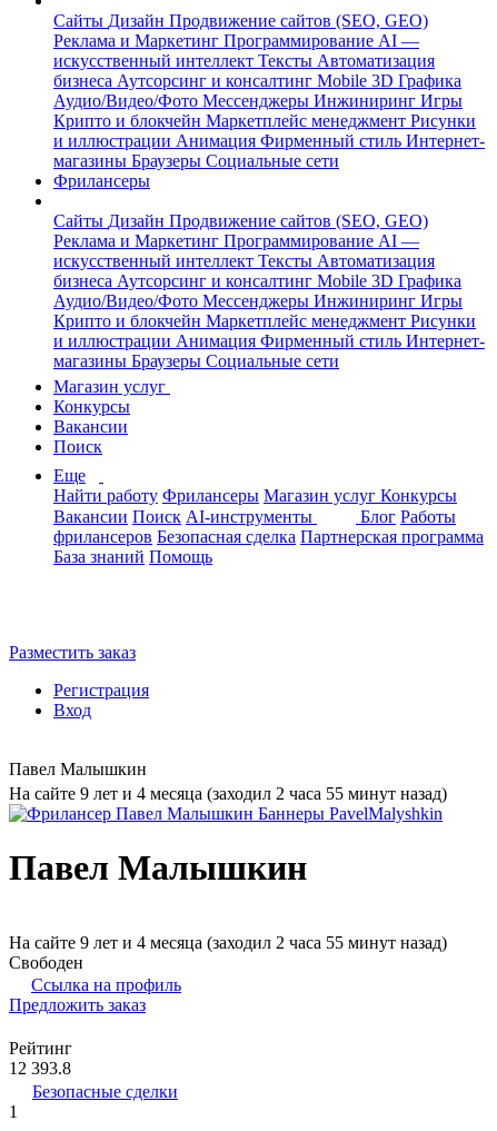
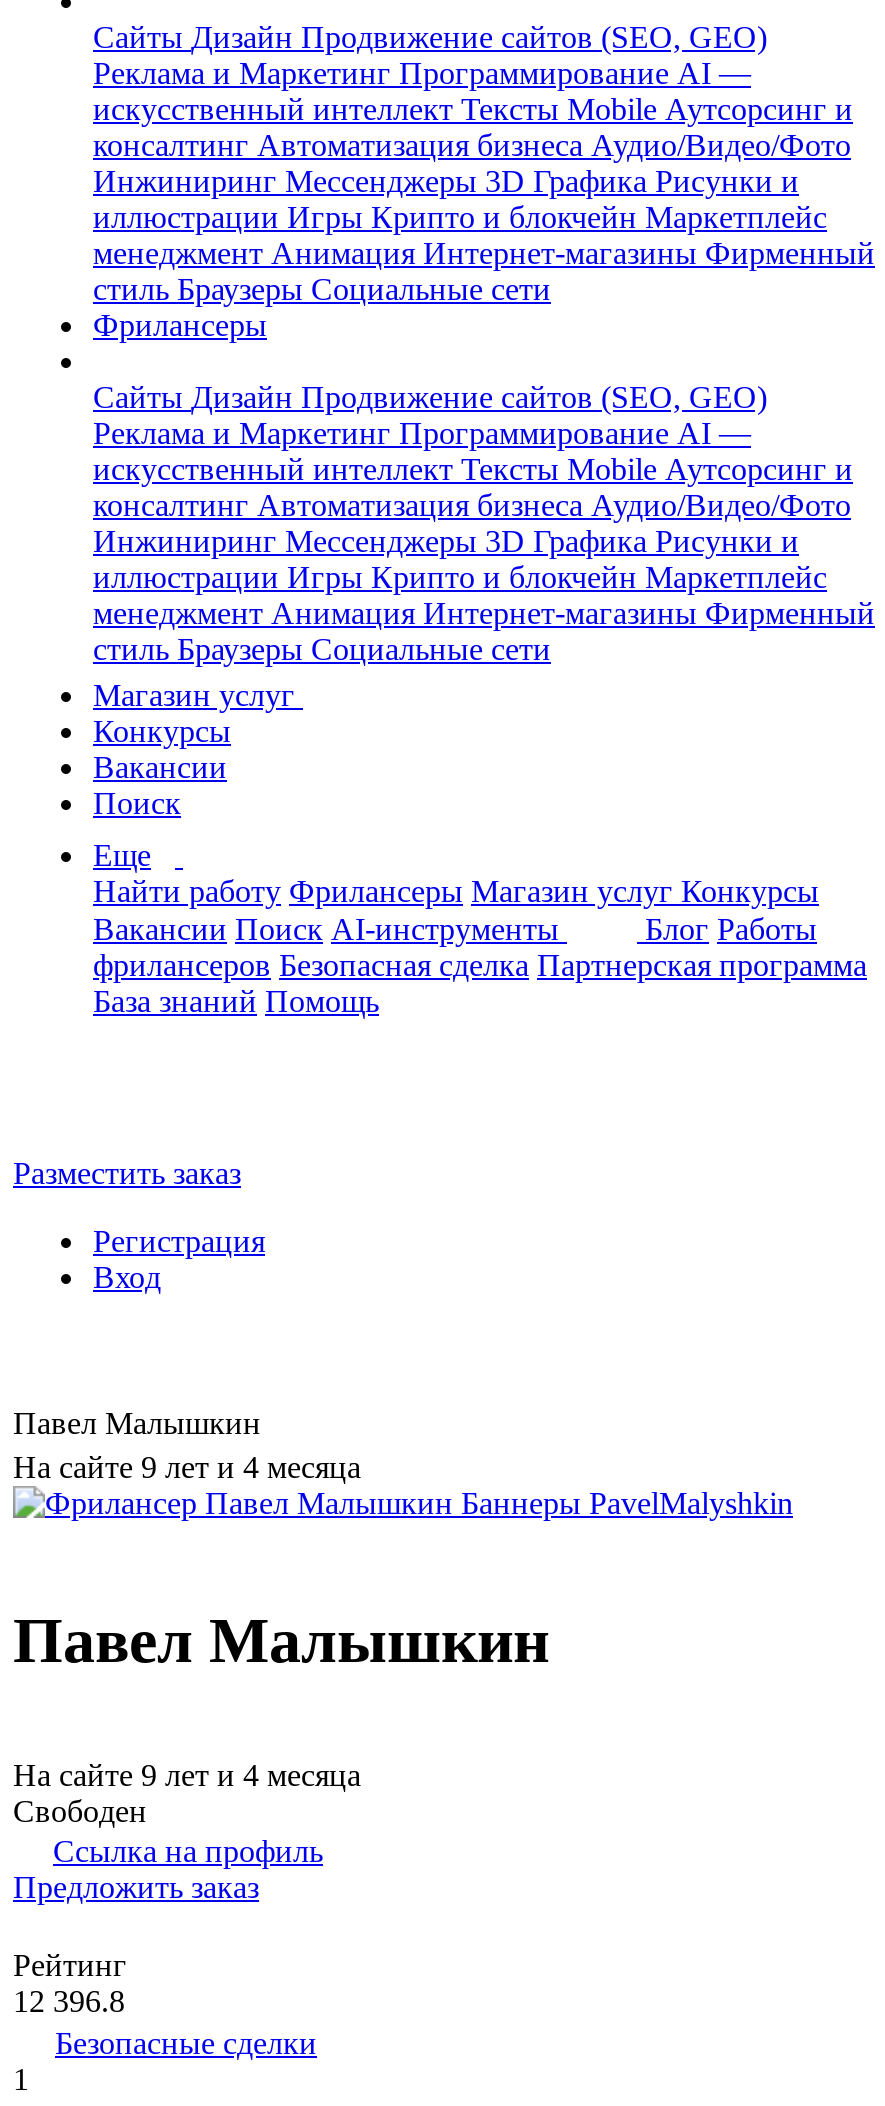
- искусственный интеллект Тексты Автоматизация
- бизнеса Аутсорсинг и консалтинг Mobile 3D Графика
- Аудио/Видео/Фото Мессенджеры Инжиниринг Игры
- Крипто и блокчейн Маркетплейс менеджмент Рисунки
- и иллюстрации Анимация Фирменный стиль Интернет-
- магазины Браузеры Социальные сети
+ искусственный интеллект ТекстыMobile Аутсорсинг и
+ консалтинг Автоматизация бизнеса Аудио/Видео/Фото
+ Инжиниринг Мессенджеры 3D Графика Рисунки и
+ иллюстрации Игры Крипто и блокчейн Маркетплейс
+ менеджмент Анимация Интернет-магазины Фирменный
+ стиль Браузеры Социальные сети

- искусственный интеллект Тексты Автоматизация
- бизнеса Аутсорсинг и консалтинг Mobile 3D Графика
- Аудио/Видео/Фото Мессенджеры Инжиниринг Игры
- Крипто и блокчейн Маркетплейс менеджмент Рисунки
- и иллюстрации Анимация Фирменный стиль Интернет-
- магазины Браузеры Социальные сети
+ искусственный интеллект ТекстыMobile Аутсорсинг и
+ консалтинг Автоматизация бизнеса Аудио/Видео/Фото
+ Инжиниринг Мессенджеры 3D Графика Рисунки и
+ иллюстрации Игры Крипто и блокчейн Маркетплейс
+ менеджмент Анимация Интернет-магазины Фирменный
+ стиль Браузеры Социальные сети

- На сайте 9 лет и 4 месяца (заходил 2 часа 55 минут назад)
+ На сайте 9 лет и 4 месяца

- На сайте 9 лет и 4 месяца (заходил 2 часа 55 минут назад)
+ На сайте 9 лет и 4 месяца

- 12 393.8
+ 12 396.8
